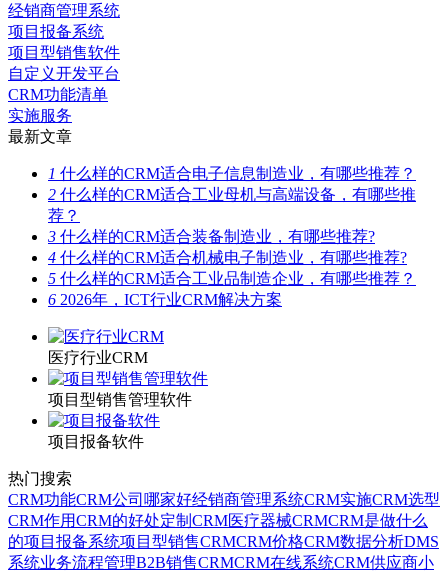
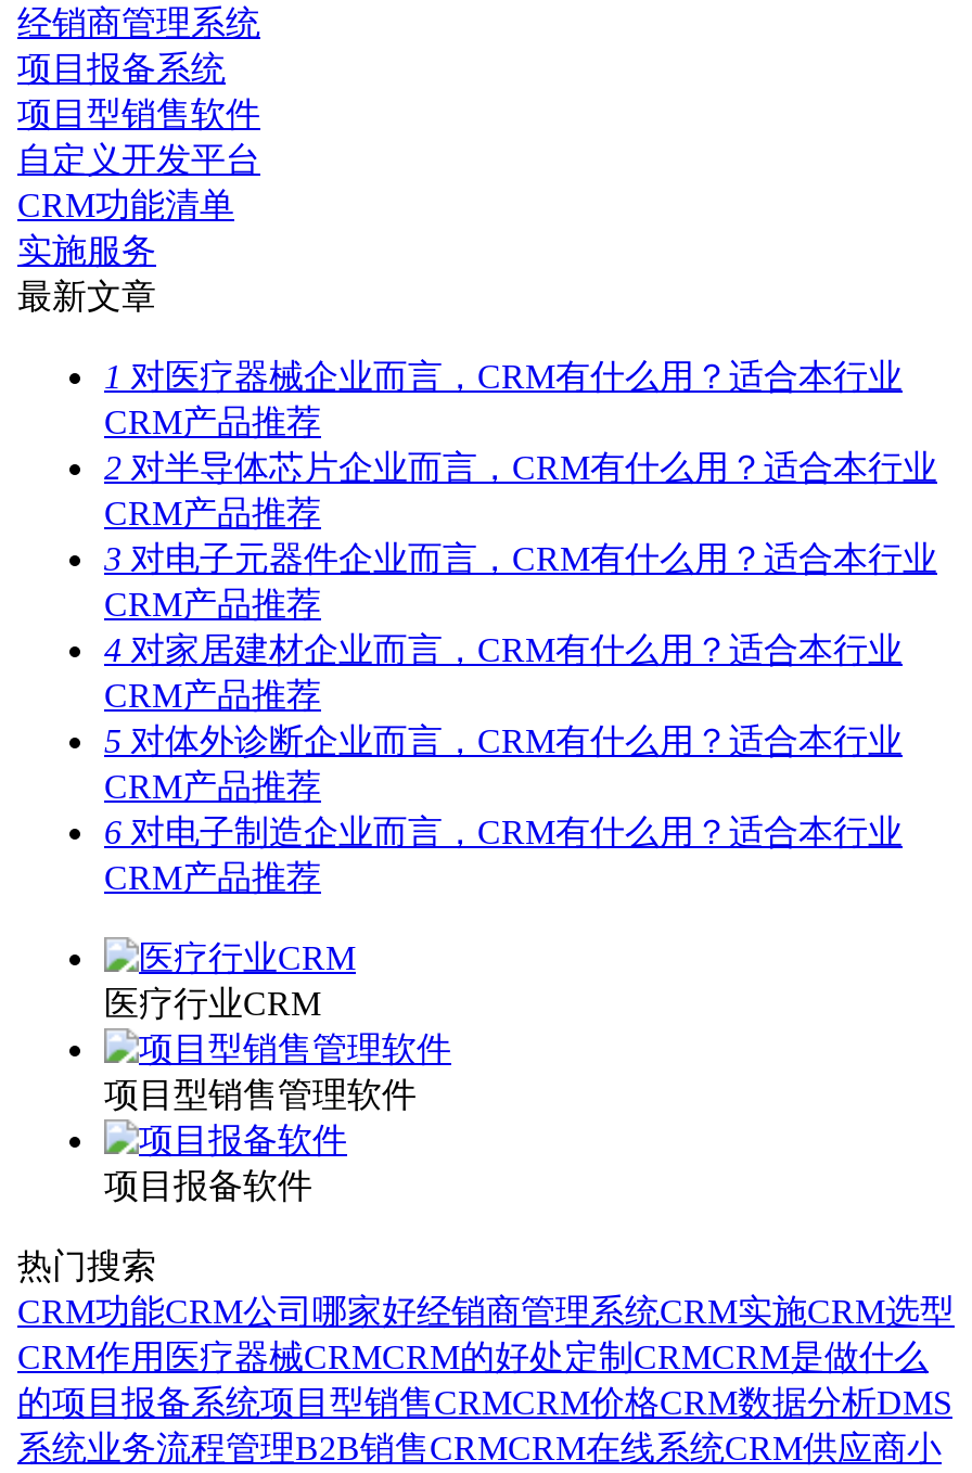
- 1什么样的CRM适合电子信息制造业，有哪些推荐？
- 2什么样的CRM适合工业母机与高端设备，有哪些推
- 荐？
- 3什么样的CRM适合装备制造业，有哪些推荐?
- 4什么样的CRM适合机械电子制造业，有哪些推荐?
- 5什么样的CRM适合工业品制造企业，有哪些推荐？
- 6 2026年，ICT行业CRM解决方案
+ 1对医疗器械企业而言，CRM有什么用？适合本行业
+ CRM产品推荐
+ 2对半导体芯片企业而言，CRM有什么用？适合本行业
+ CRM产品推荐
+ 3对电子元器件企业而言，CRM有什么用？适合本行业
+ CRM产品推荐
+ 4对家居建材企业而言，CRM有什么用？适合本行业
+ CRM产品推荐
+ 5对体外诊断企业而言，CRM有什么用？适合本行业
+ CRM产品推荐
+ 6对电子制造企业而言，CRM有什么用？适合本行业
+ CRM产品推荐

- CRM作用CRM的好处定制CRM医疗器械CRMCRM是做什么
+ CRM作用医疗器械CRMCRM的好处定制CRMCRM是做什么
